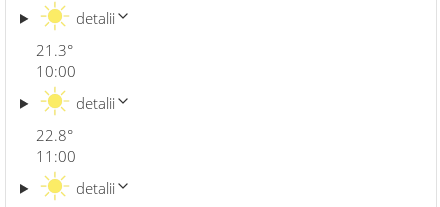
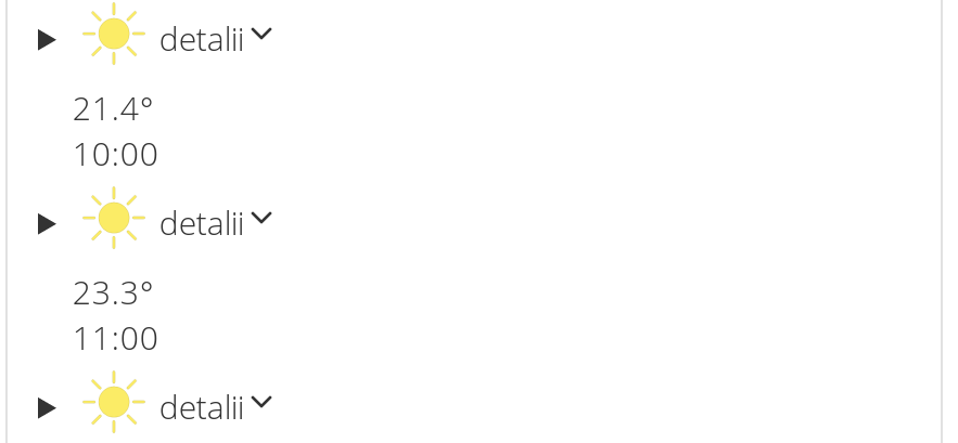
- 21.3°
+ 21.4°

- 22.8°
+ 23.3°
